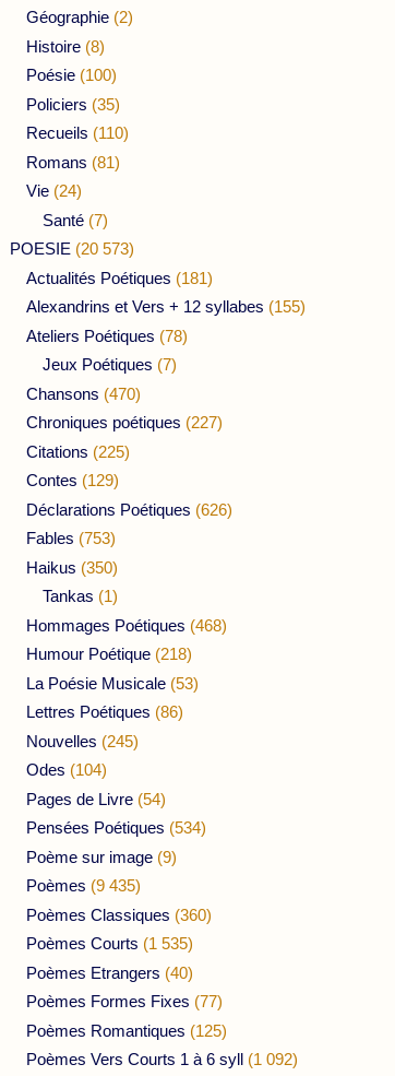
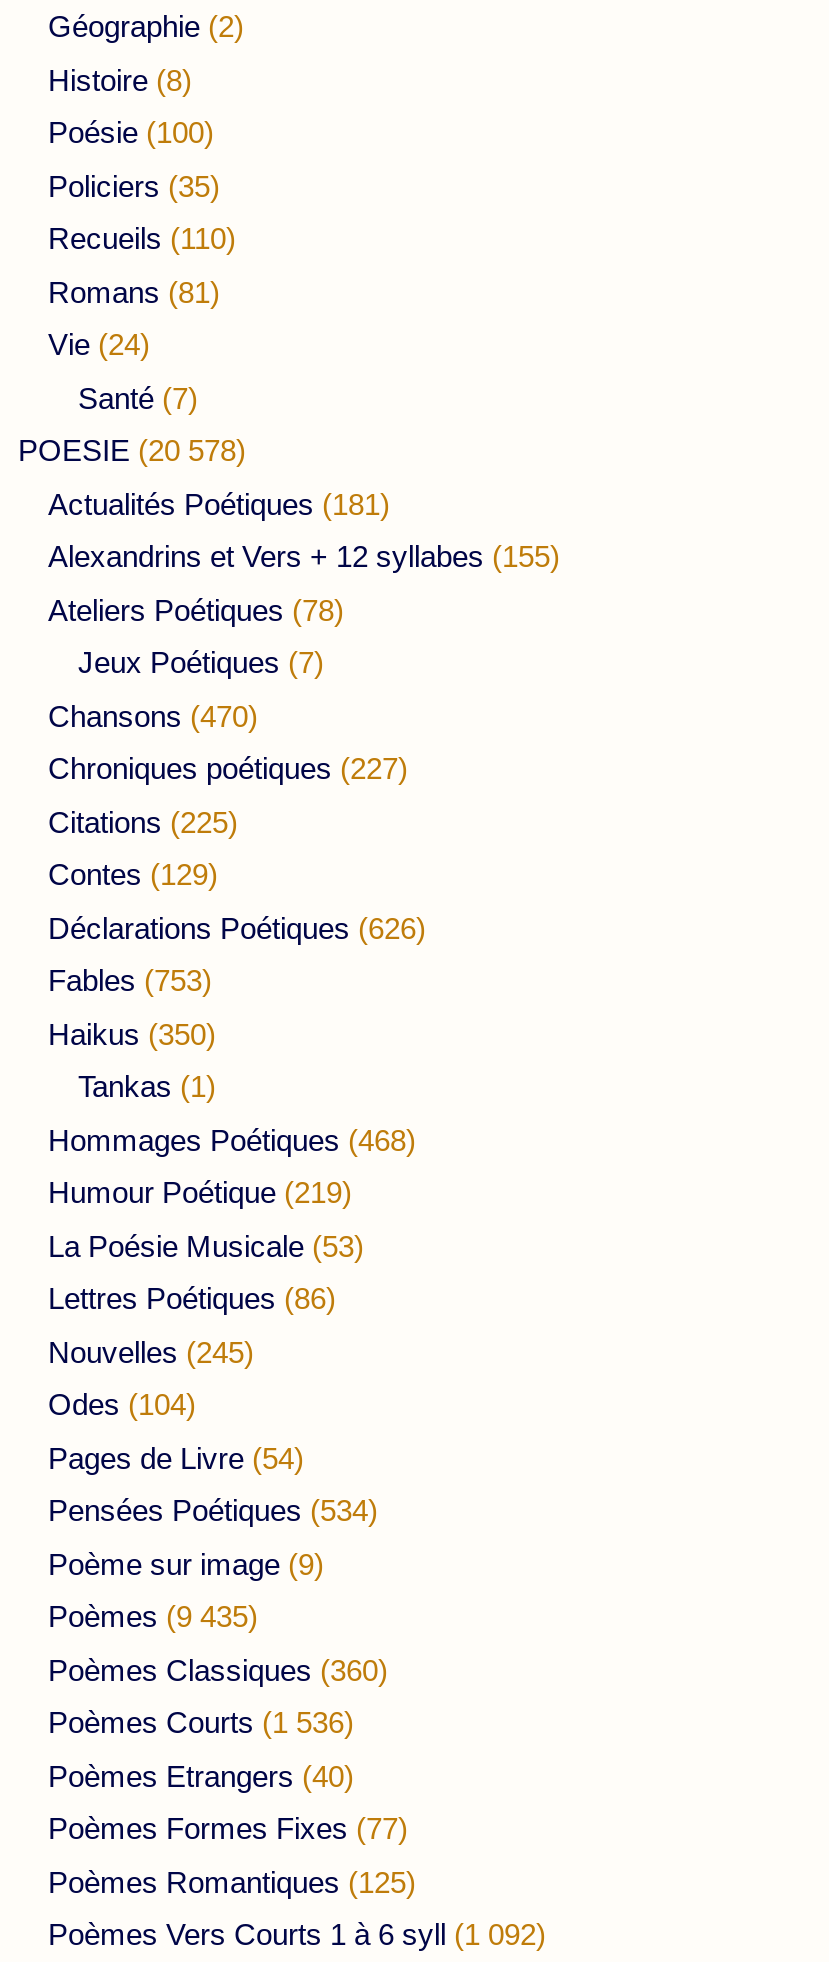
- POESIE (20 573)
+ POESIE (20 578)

- Humour Poétique (218)
+ Humour Poétique (219)

- Poèmes Courts (1 535)
+ Poèmes Courts (1 536)
